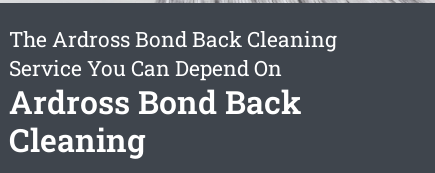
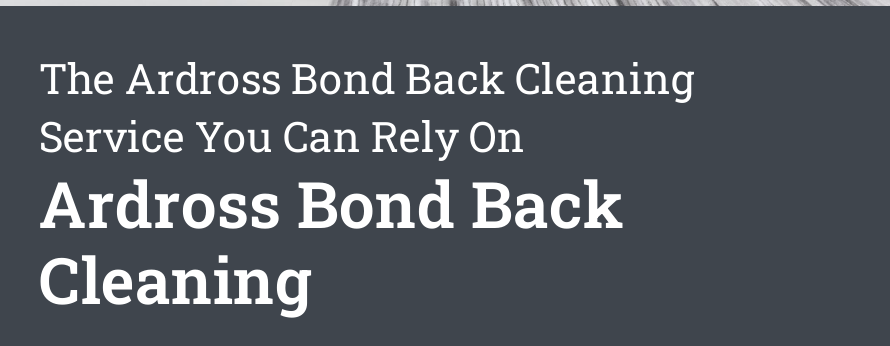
- Service You Can Depend On
+ Service You Can Rely On
